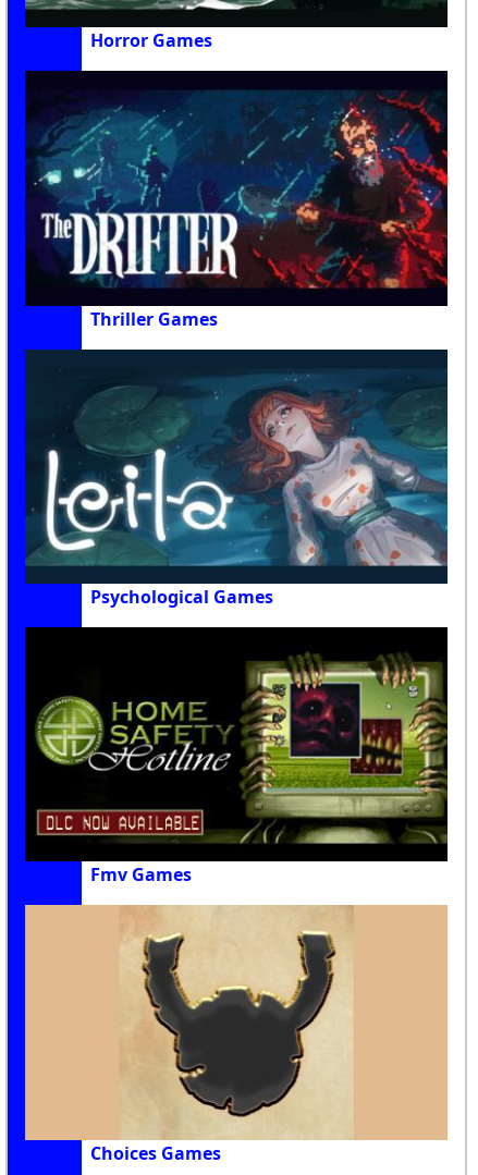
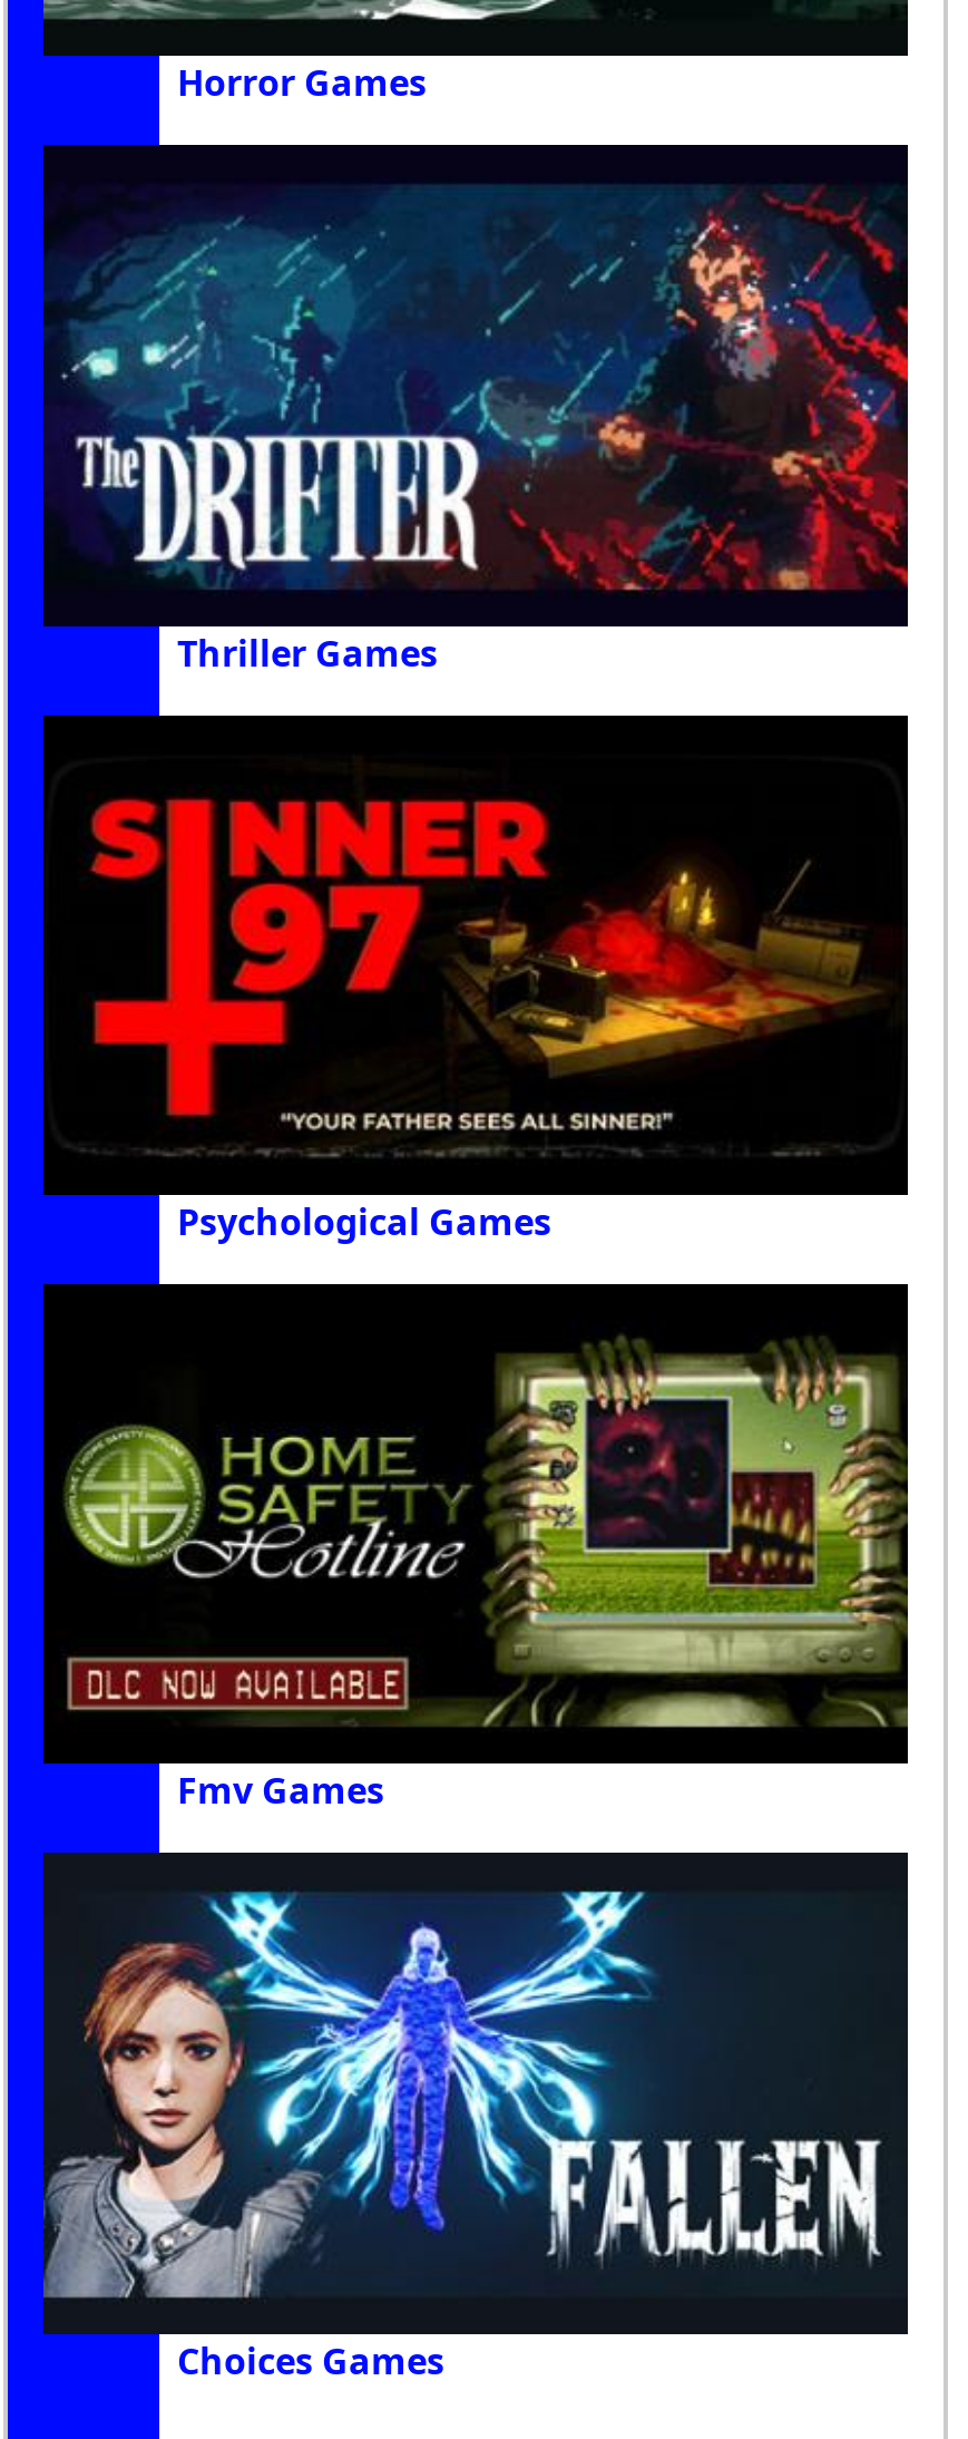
- [image]
+ [image]

- [image]
+ [image]
